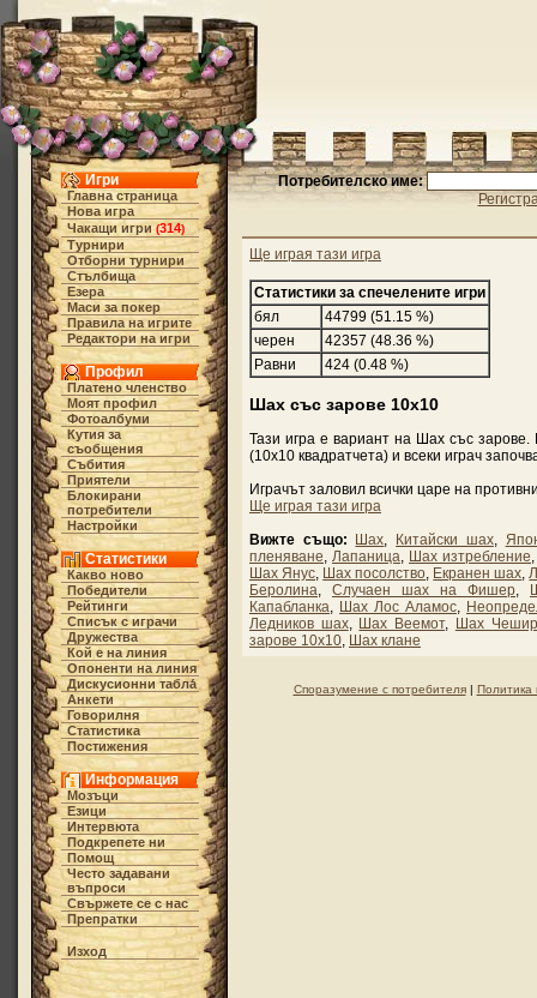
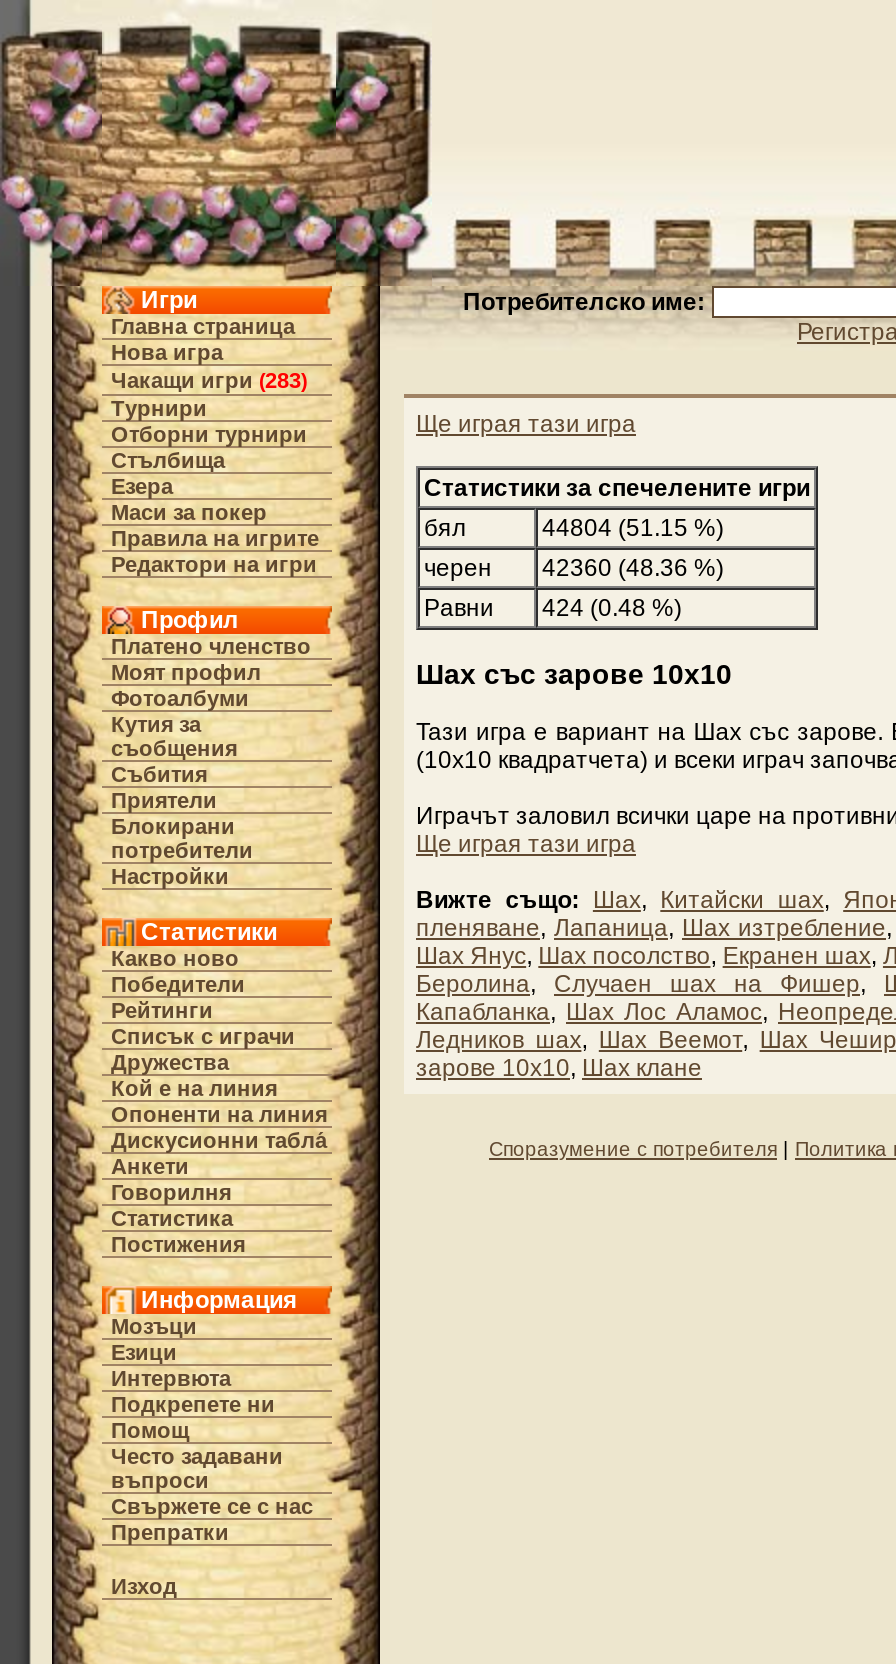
- Чакащи игри (314)
+ Чакащи игри (283)

- 44799 (51.15 %)
+ 44804 (51.15 %)

- черен 42357 (48.36 %)
+ черен 42360 (48.36 %)
